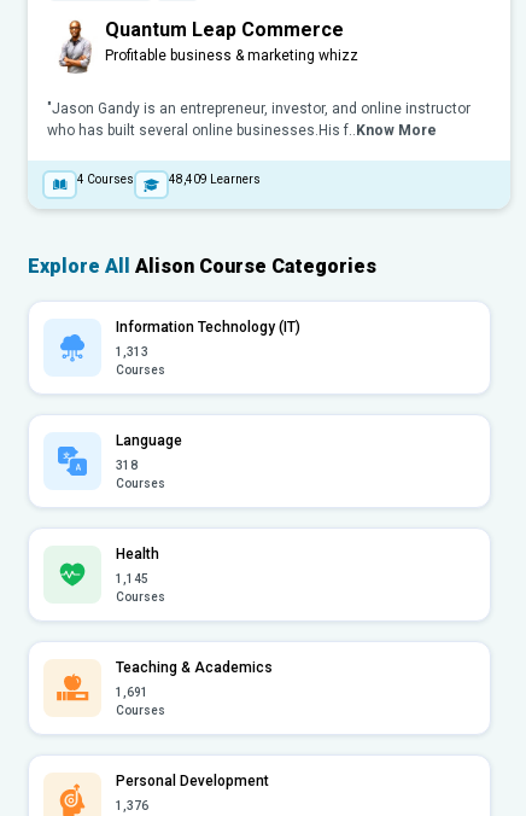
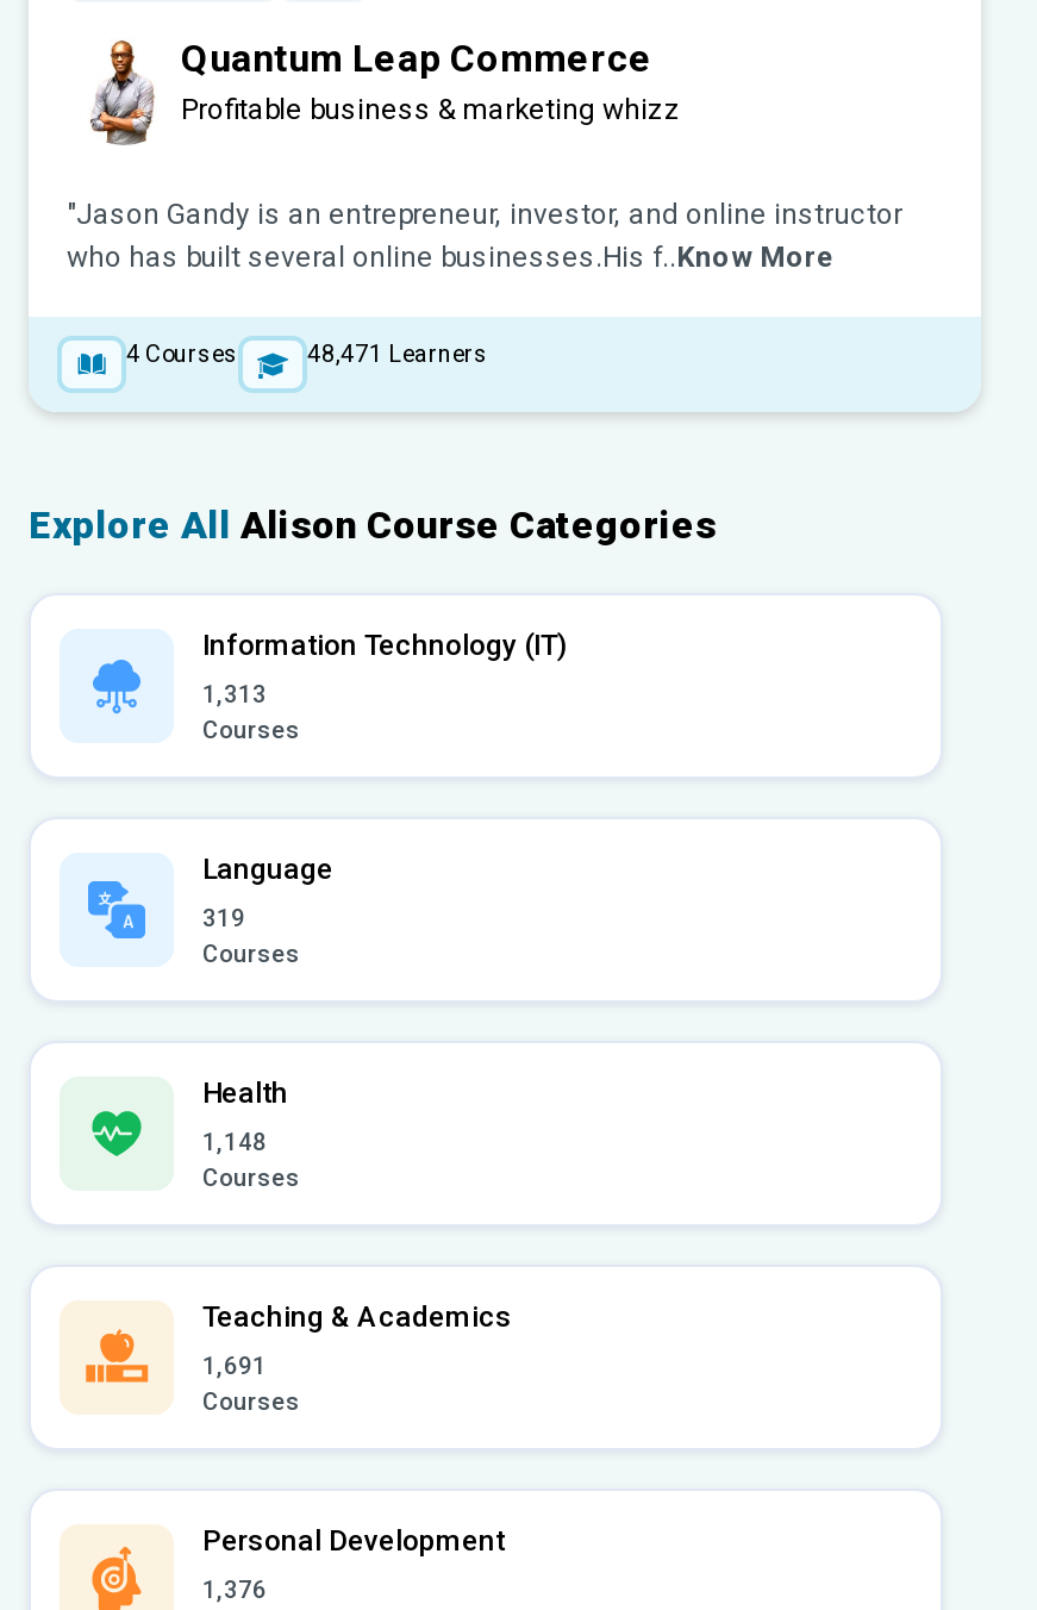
- 48,409 Learners
+ 48,471 Learners

- 318
+ 319

- 1,145
+ 1,148
